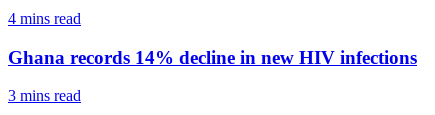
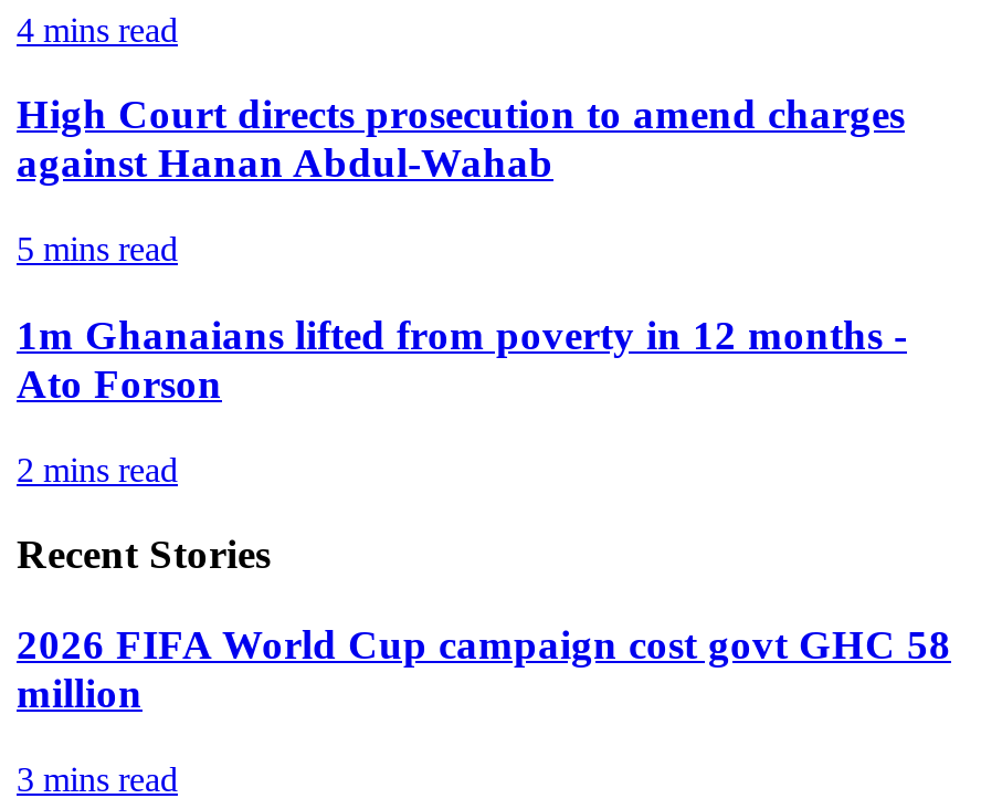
- Ghana records 14% decline in new HIV infections
+ High Court directs prosecution to amend charges
+ against Hanan Abdul-Wahab
+ 5 mins read
+ 1m Ghanaians lifted from poverty in 12 months -
+ Ato Forson
+ 2 mins read
+ Recent Stories
+ 2026 FIFA World Cup campaign cost govt GHC 58
+ million
